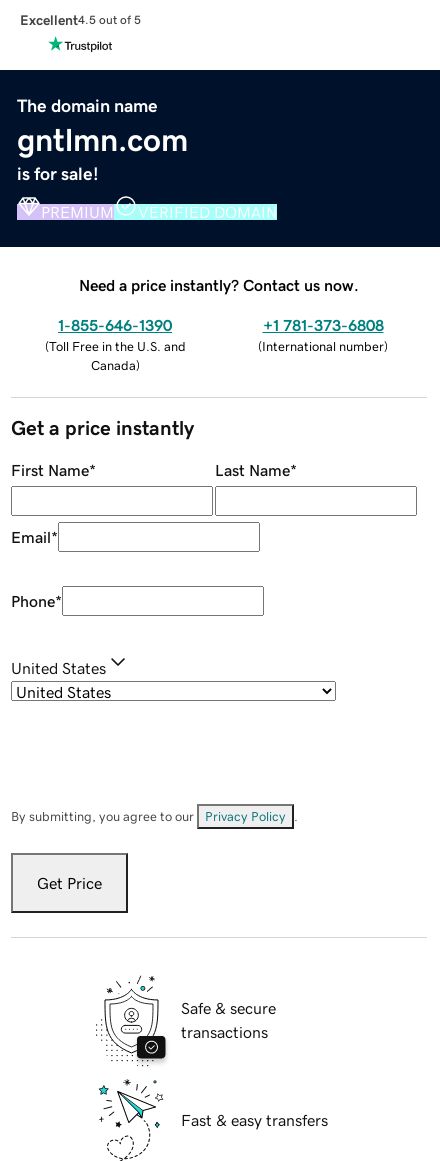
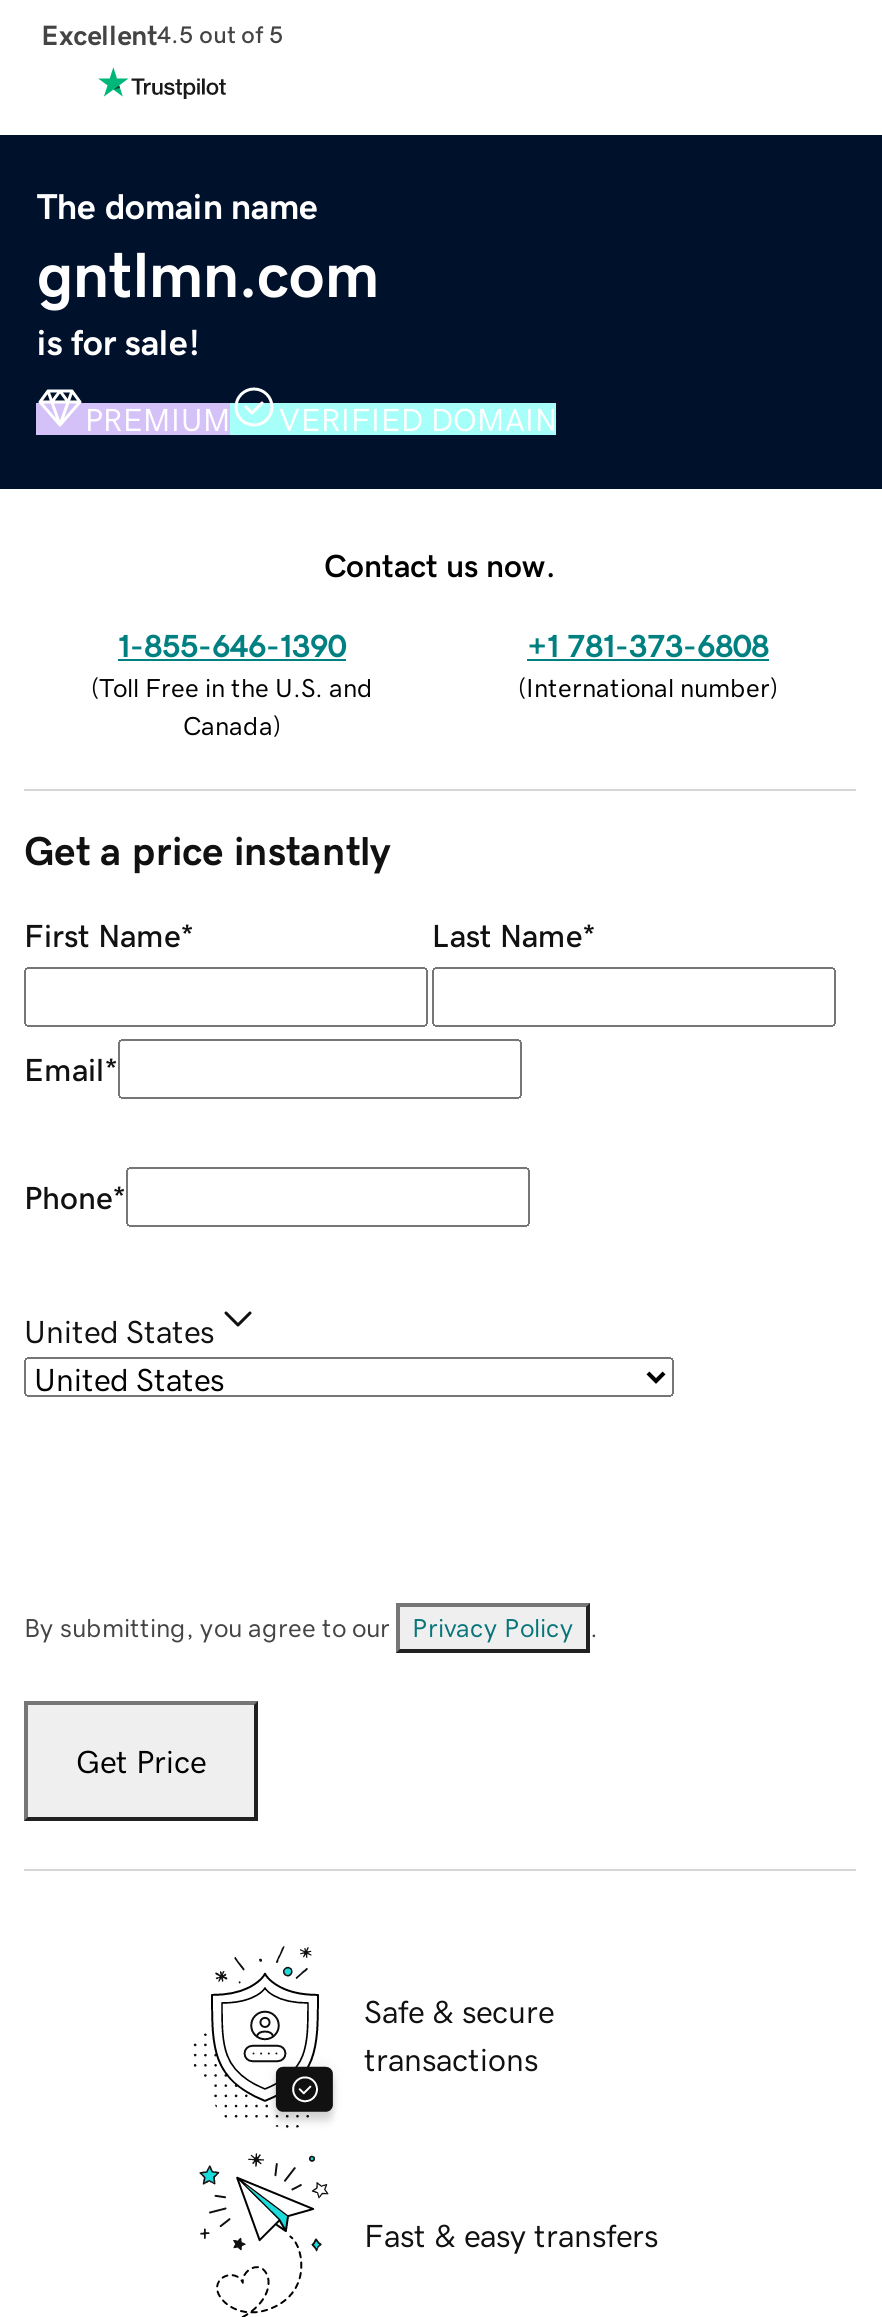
- Need a price instantly? Contact us now.
+ Contact us now.
